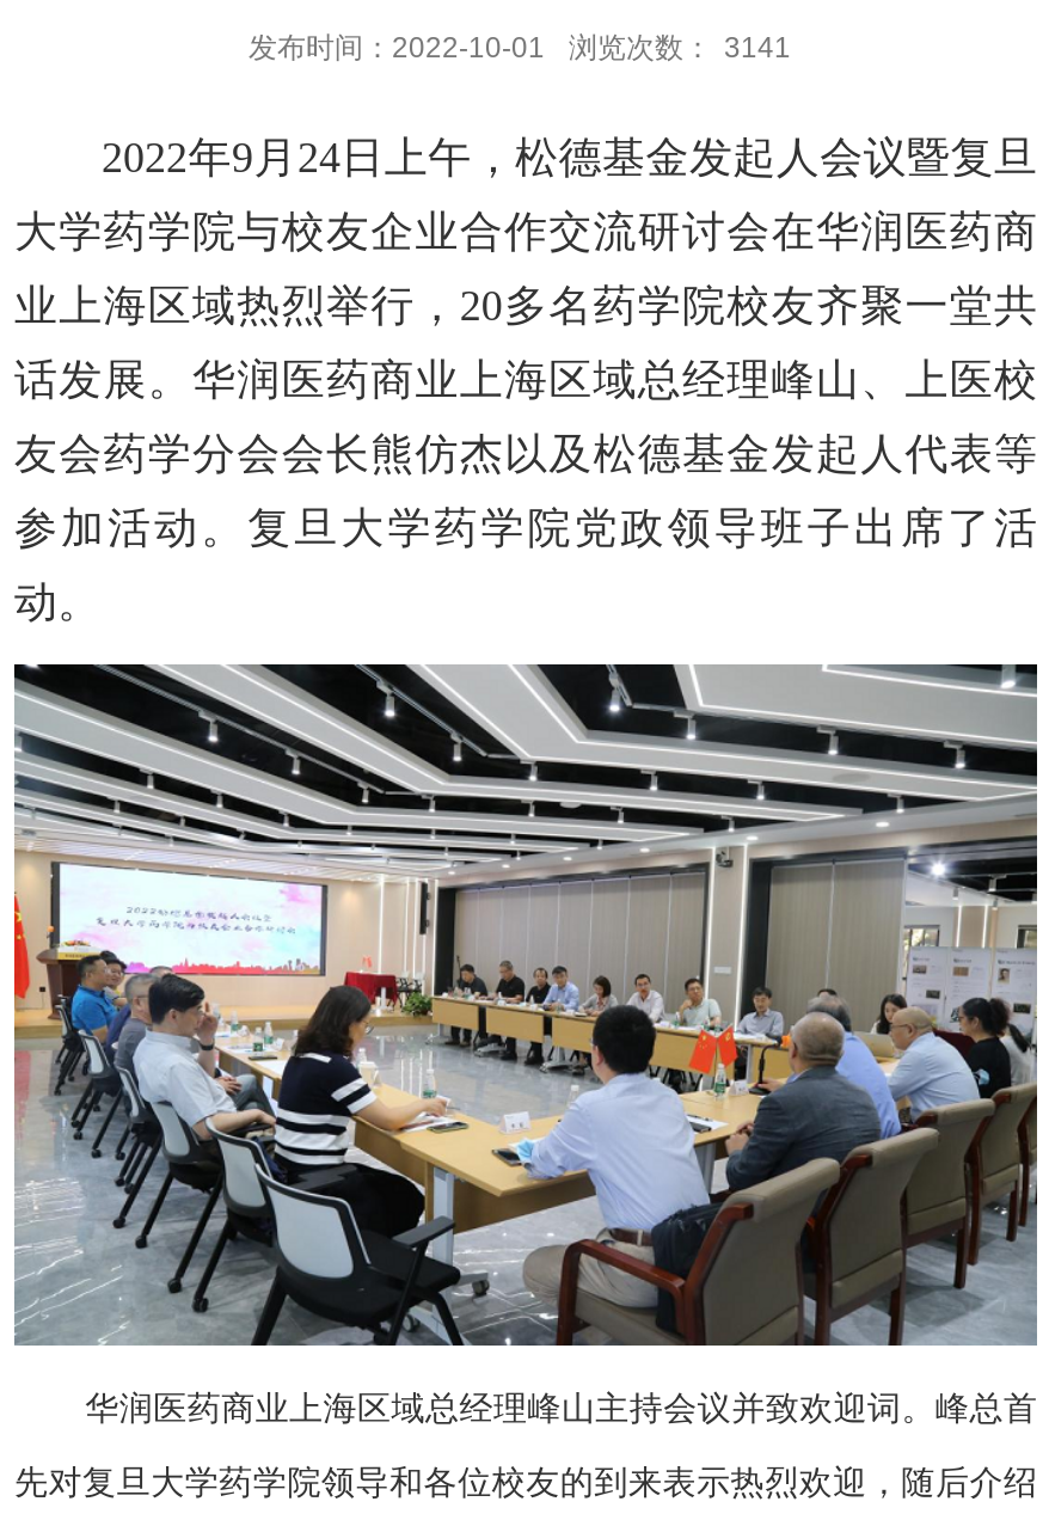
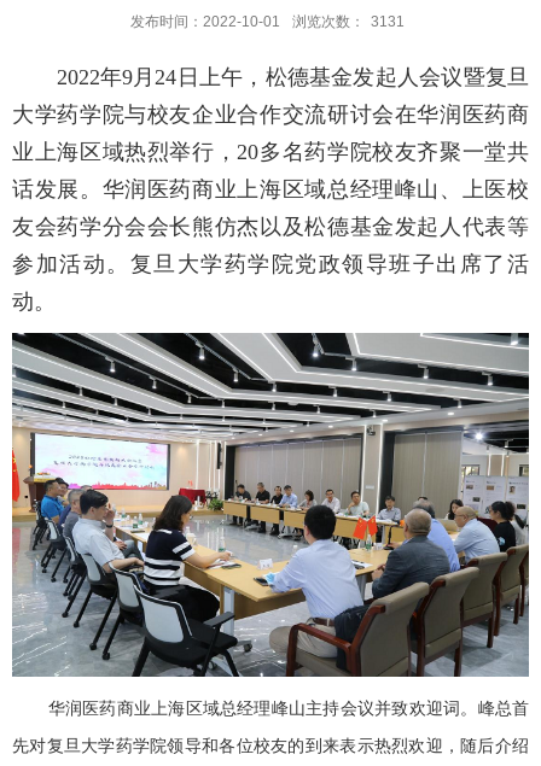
- 发布时间：2022-10-01 浏览次数： 3141
+ 发布时间：2022-10-01 浏览次数： 3131
